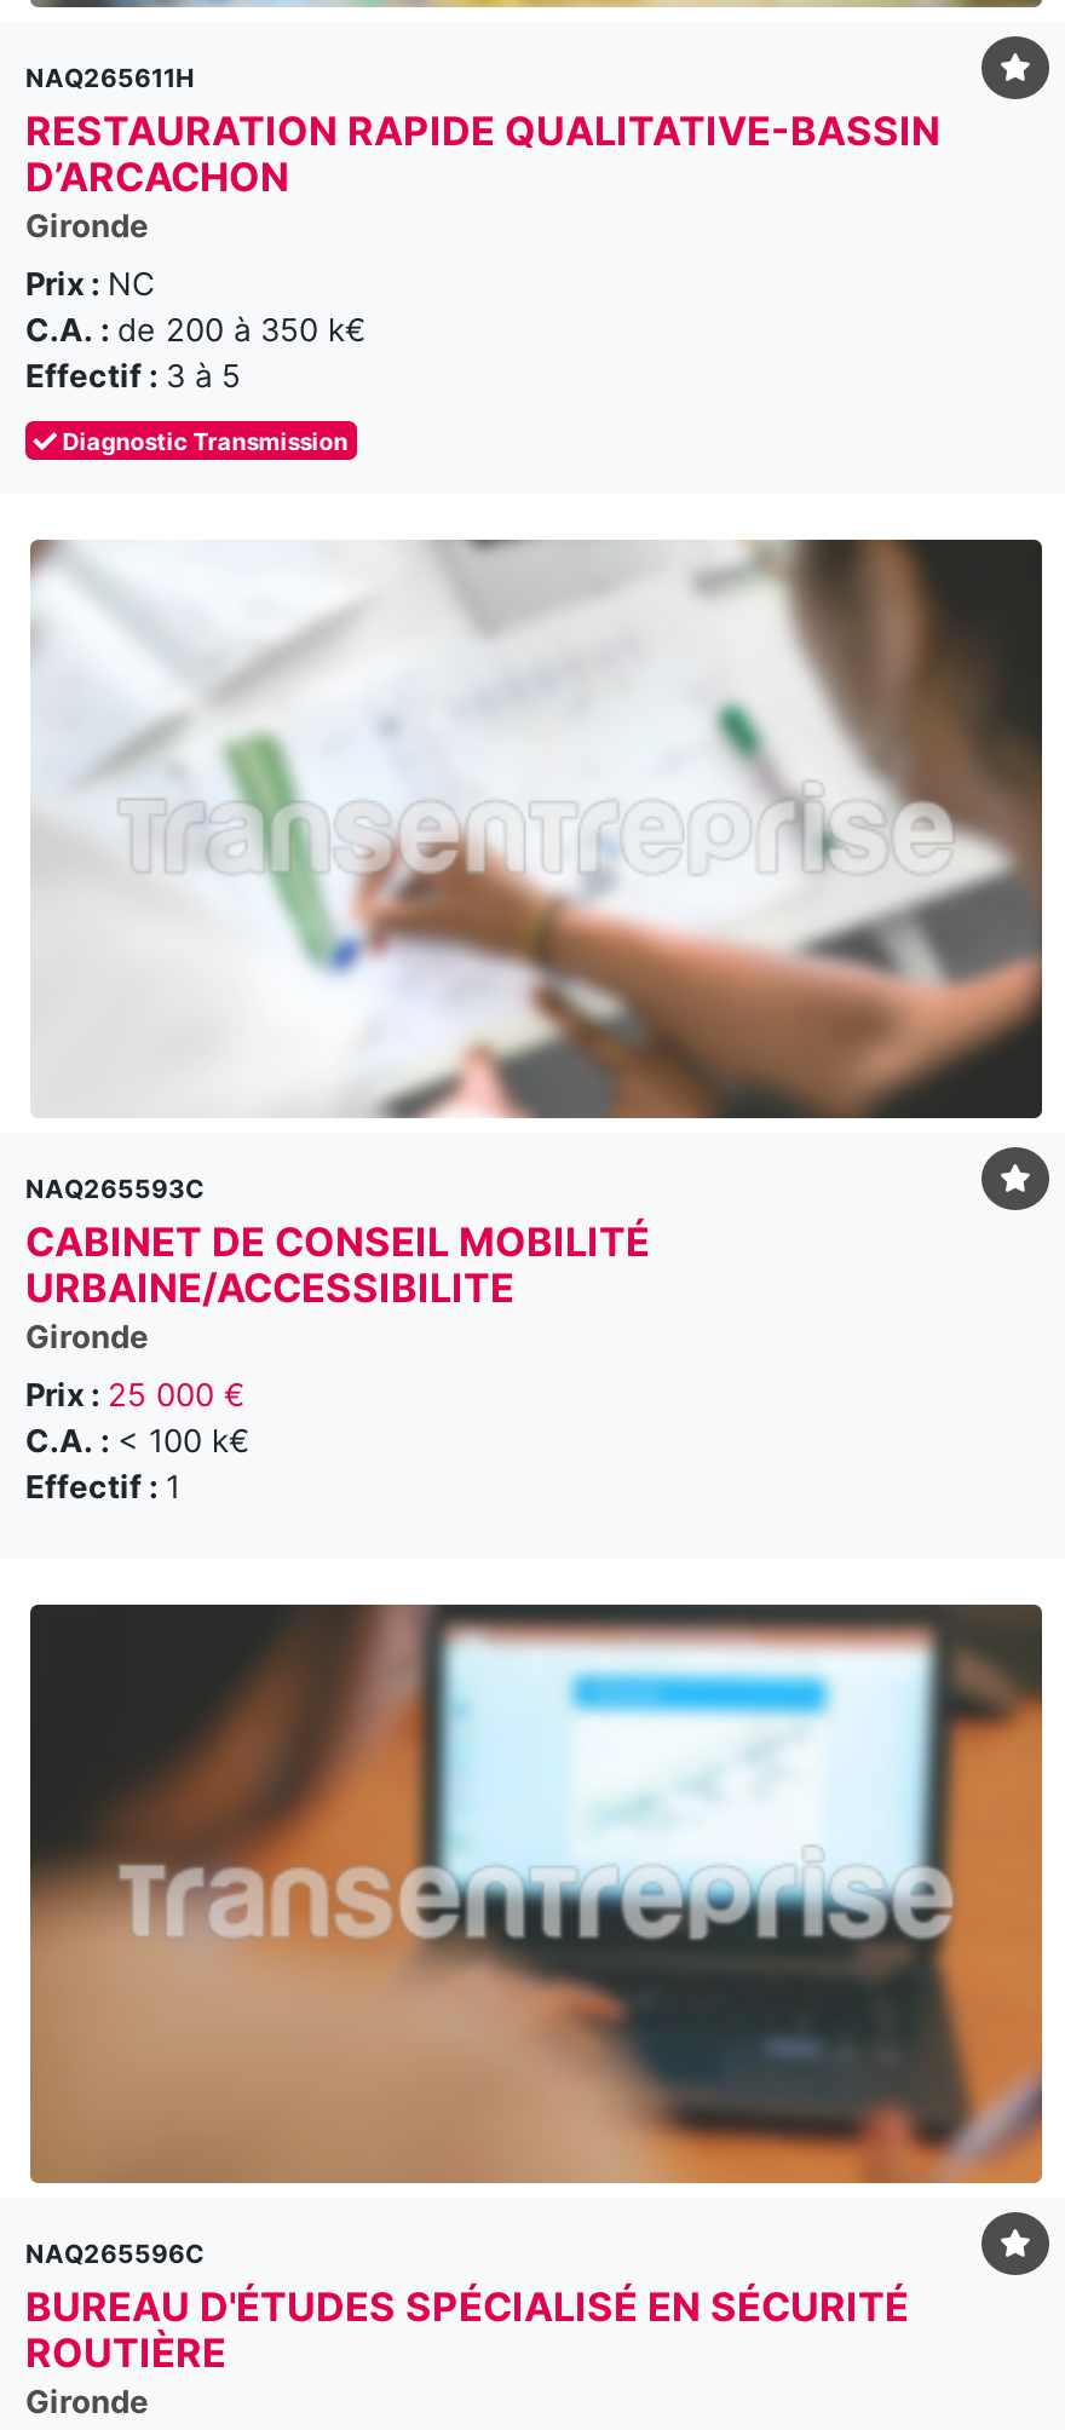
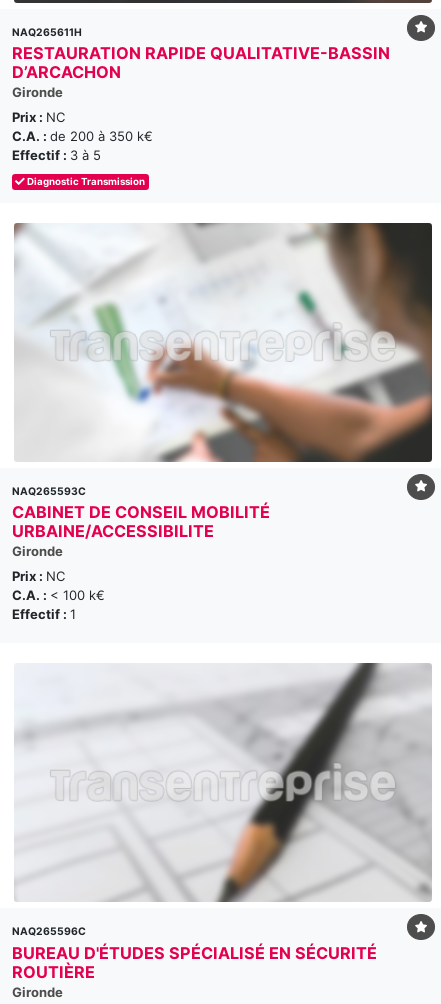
- Prix : 25 000 €
+ Prix : NC

- [image]
+ [image]
